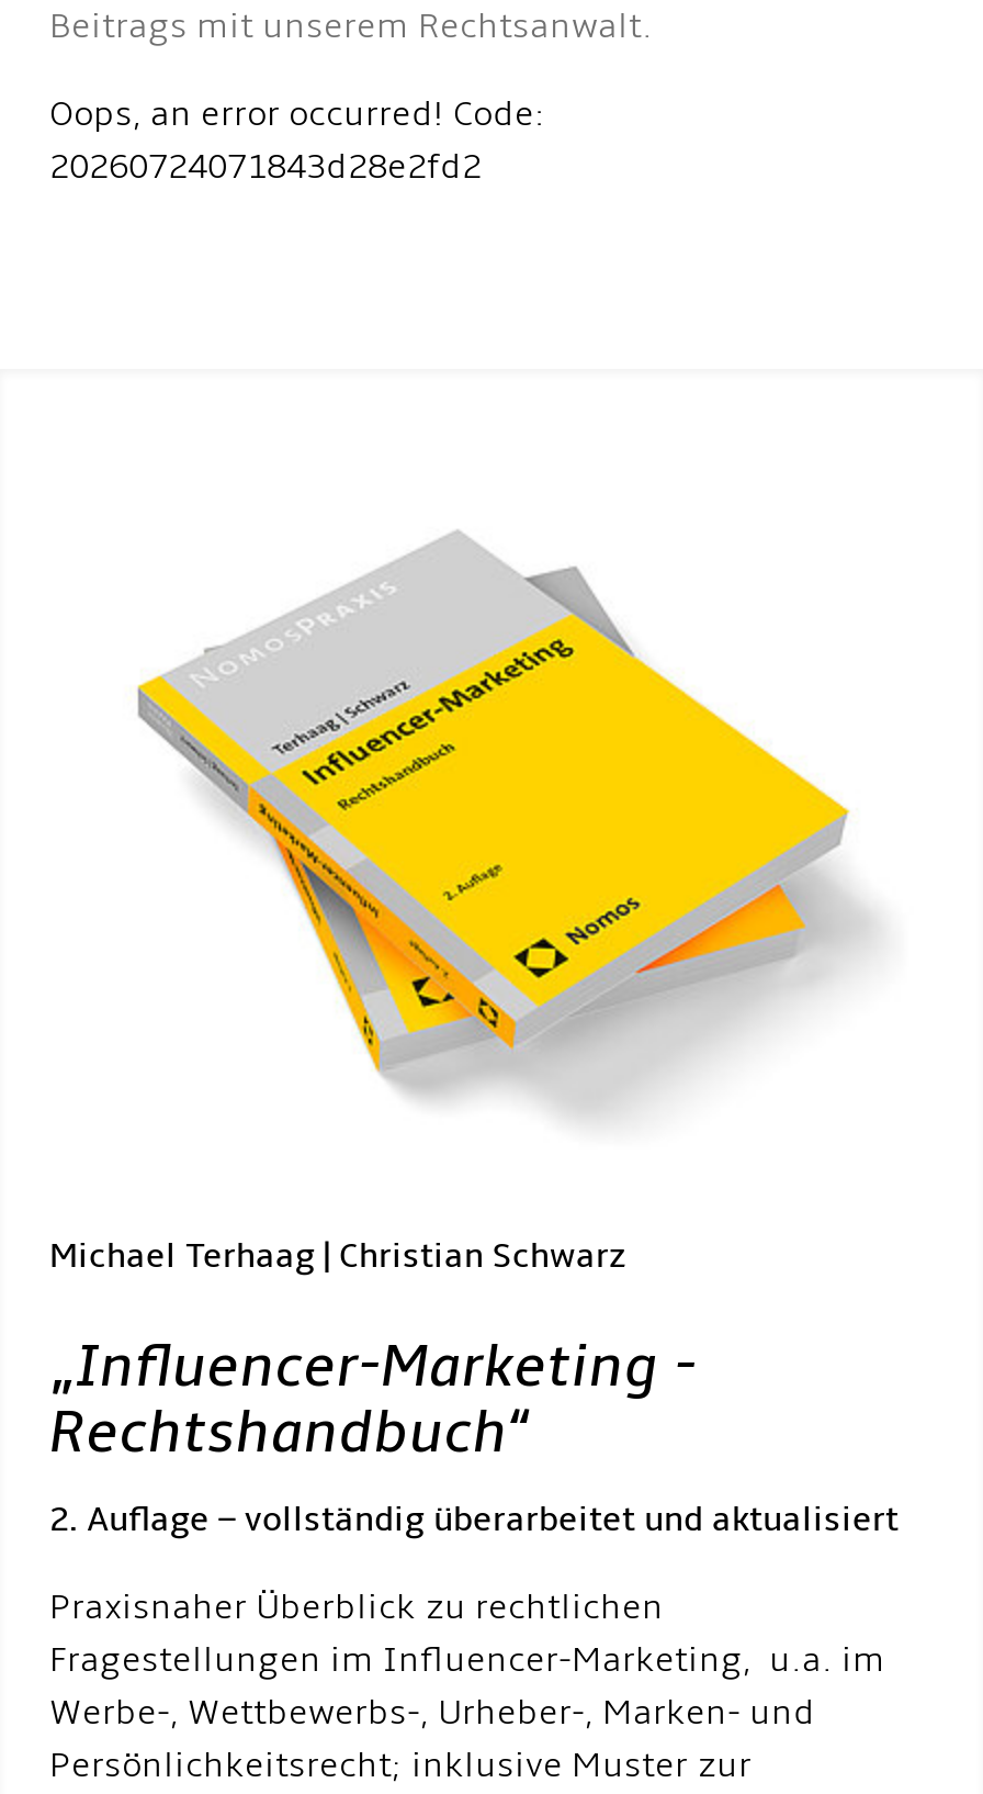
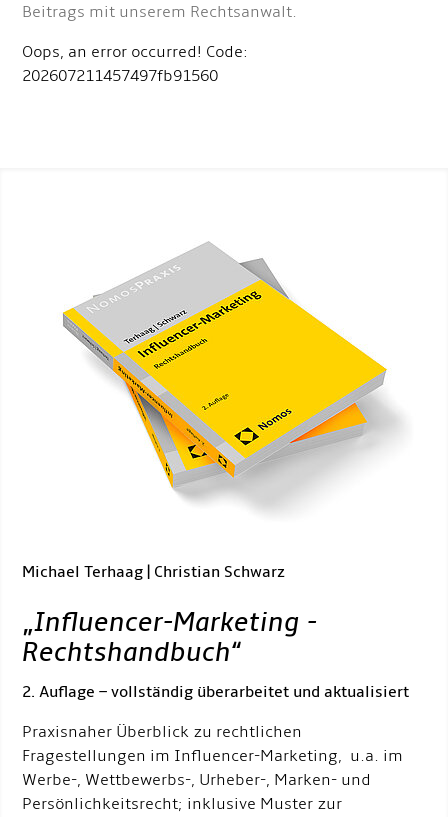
- 20260724071843d28e2fd2
+ 202607211457497fb91560
